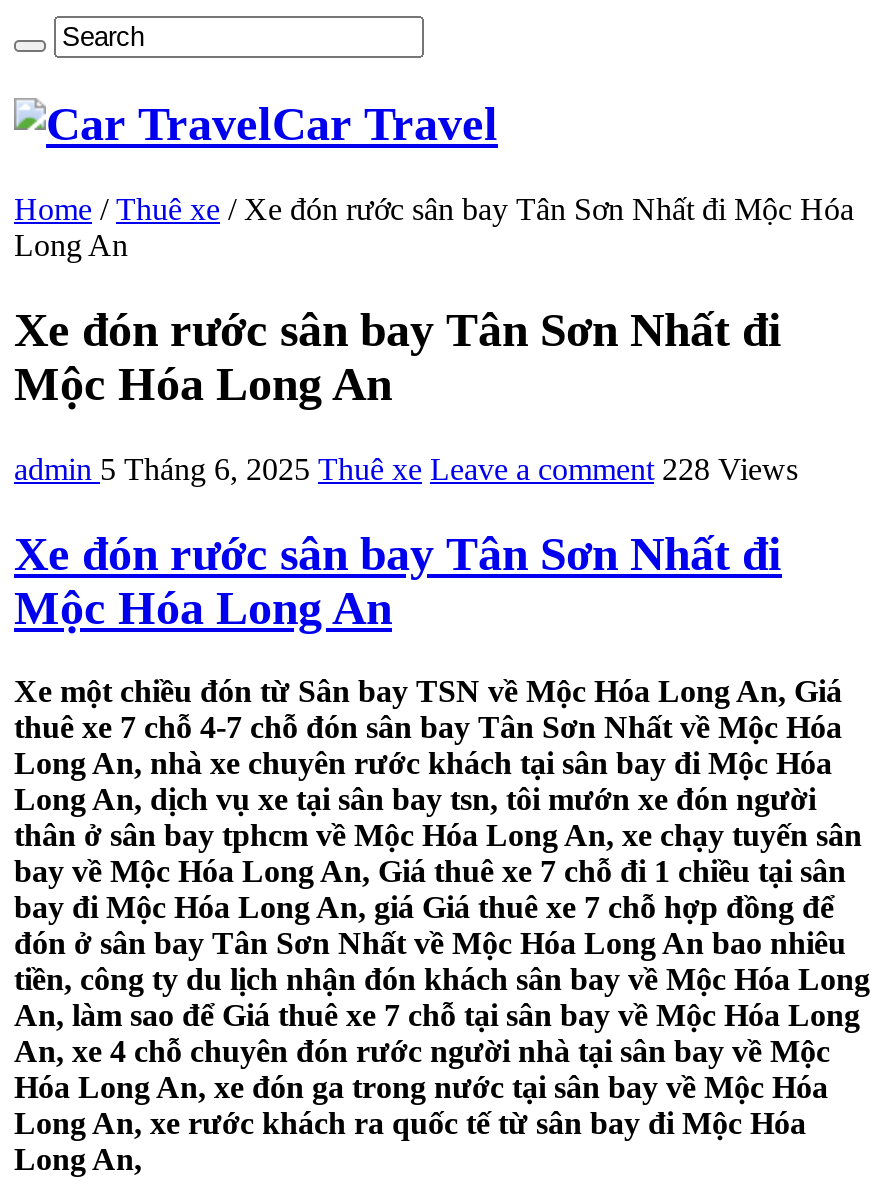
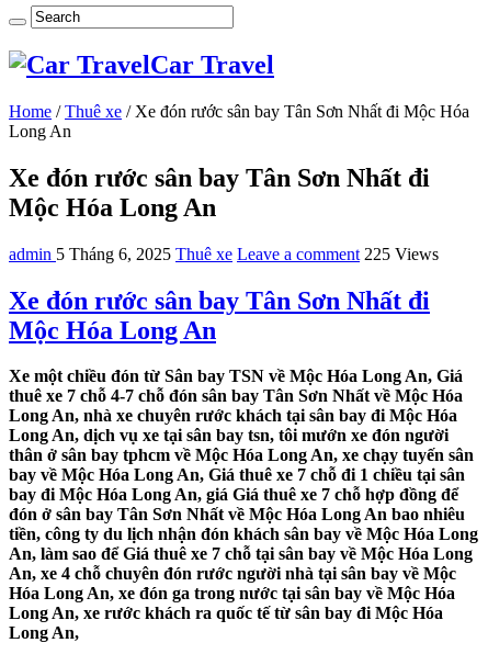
- admin 5 Tháng 6, 2025 Thuê xe Leave a comment 228 Views
+ admin 5 Tháng 6, 2025 Thuê xe Leave a comment 225 Views
